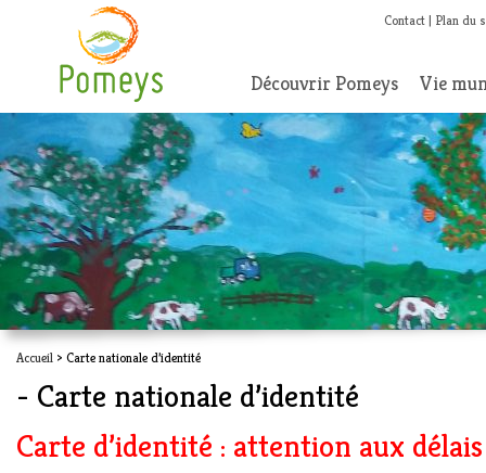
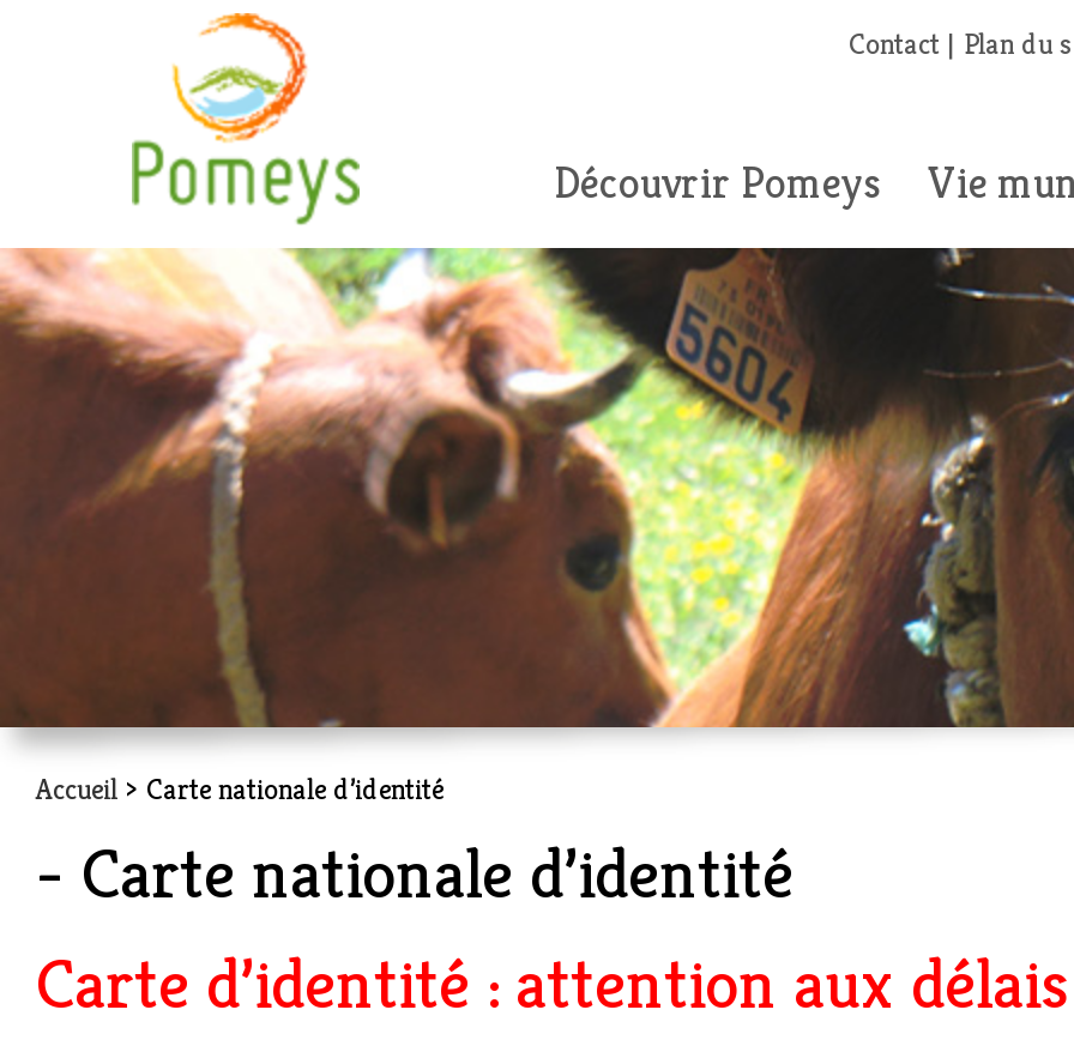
- [image]
+ [image]
